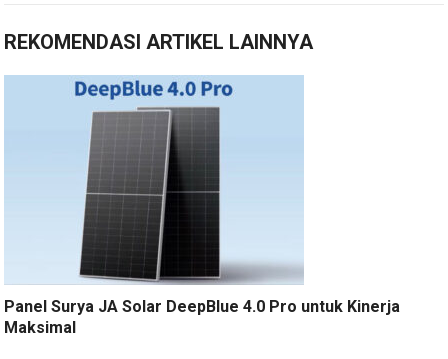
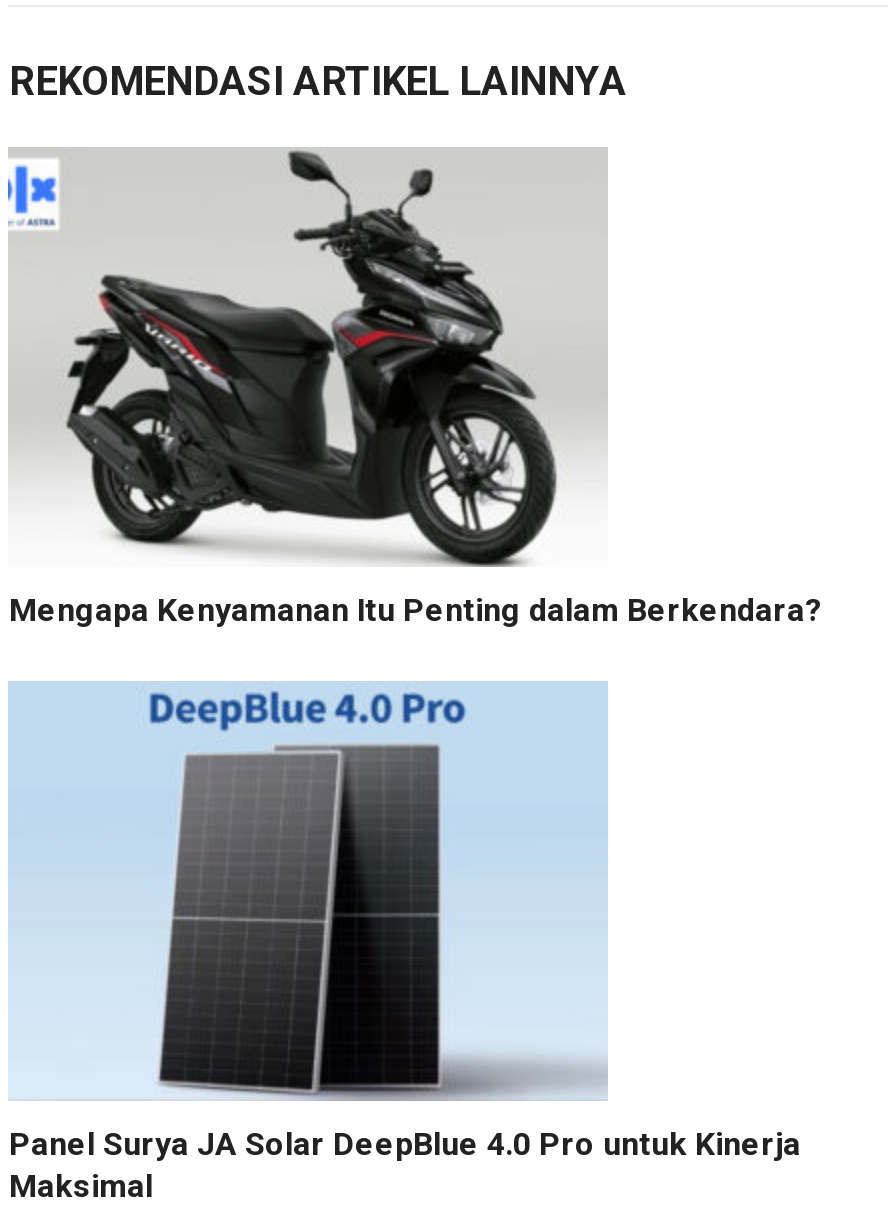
+ [image]
+ Mengapa Kenyamanan Itu Penting dalam Berkendara?
